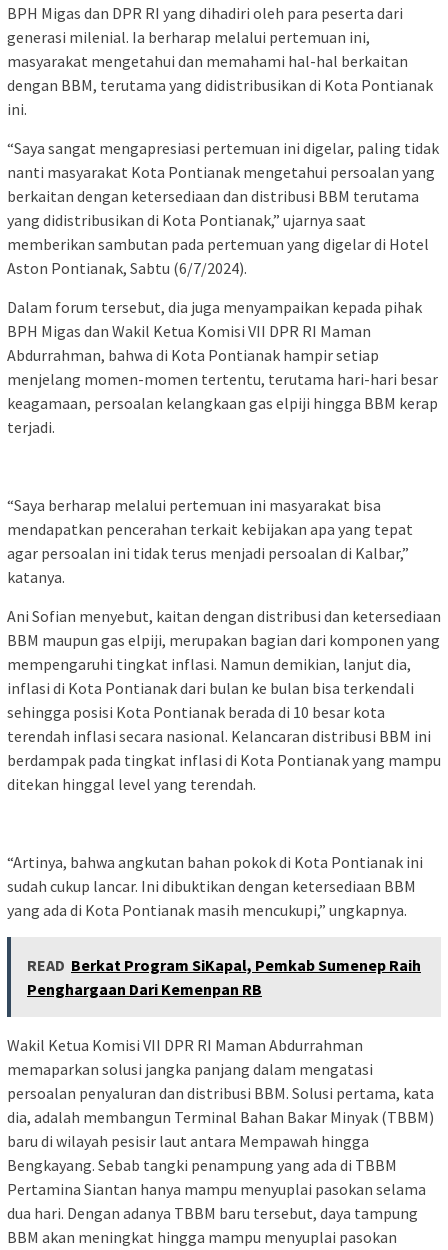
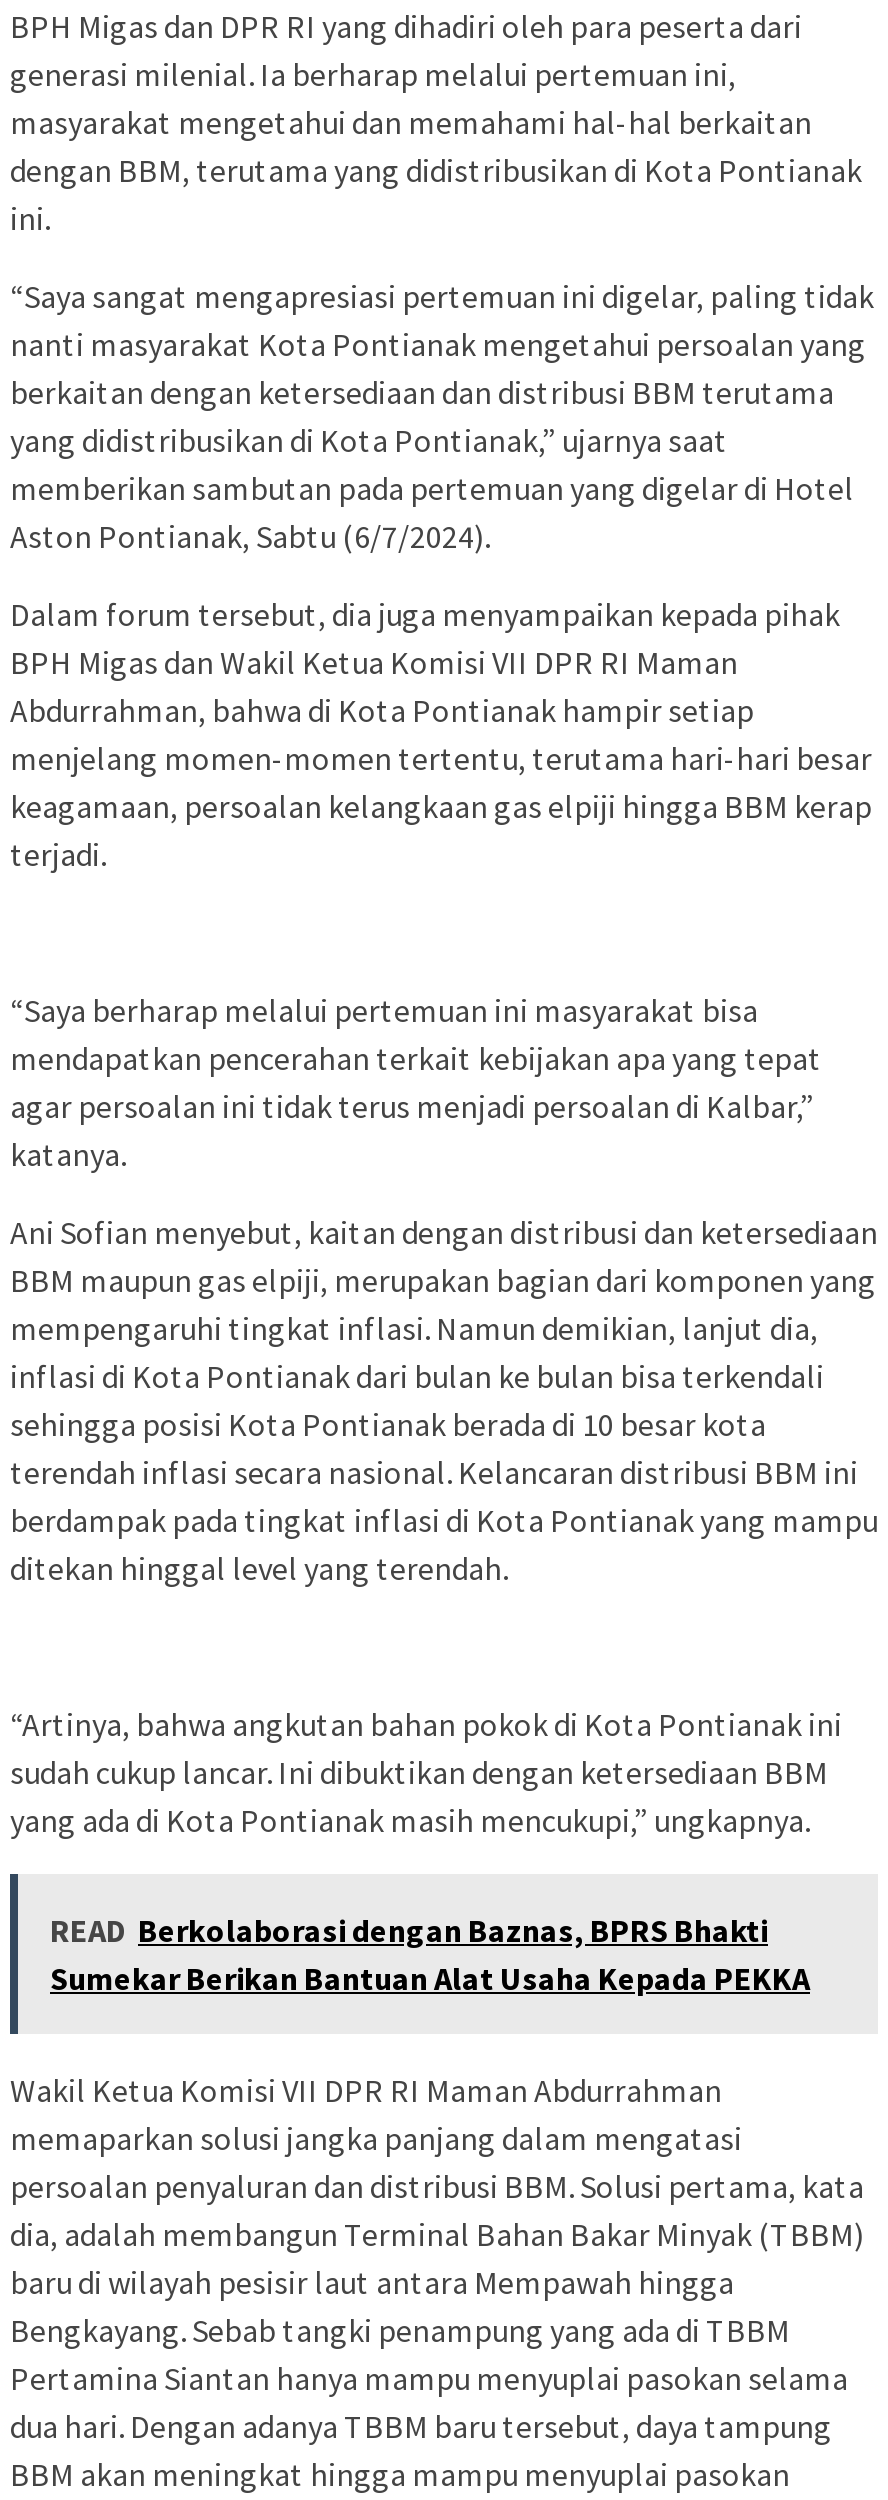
- READ Berkat Program SiKapal, Pemkab Sumenep Raih
- Penghargaan Dari Kemenpan RB
+ READ Berkolaborasi dengan Baznas, BPRS Bhakti
+ Sumekar Berikan Bantuan Alat Usaha Kepada PEKKA
